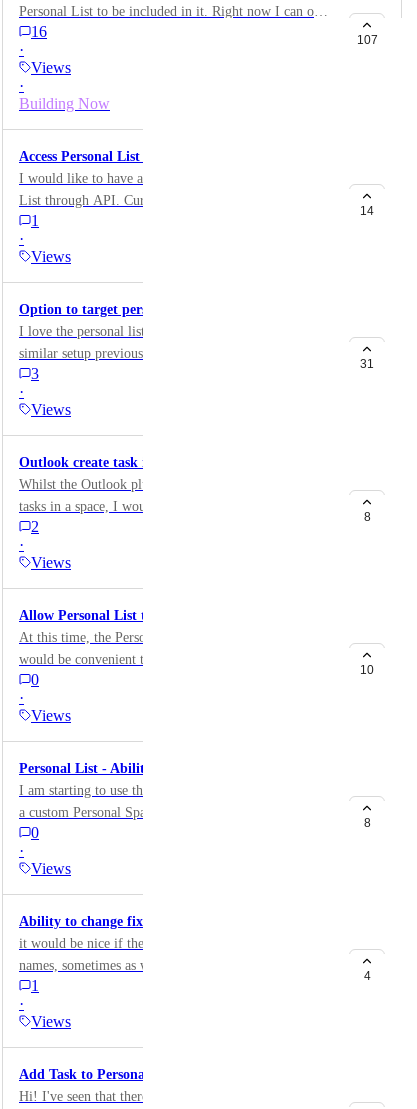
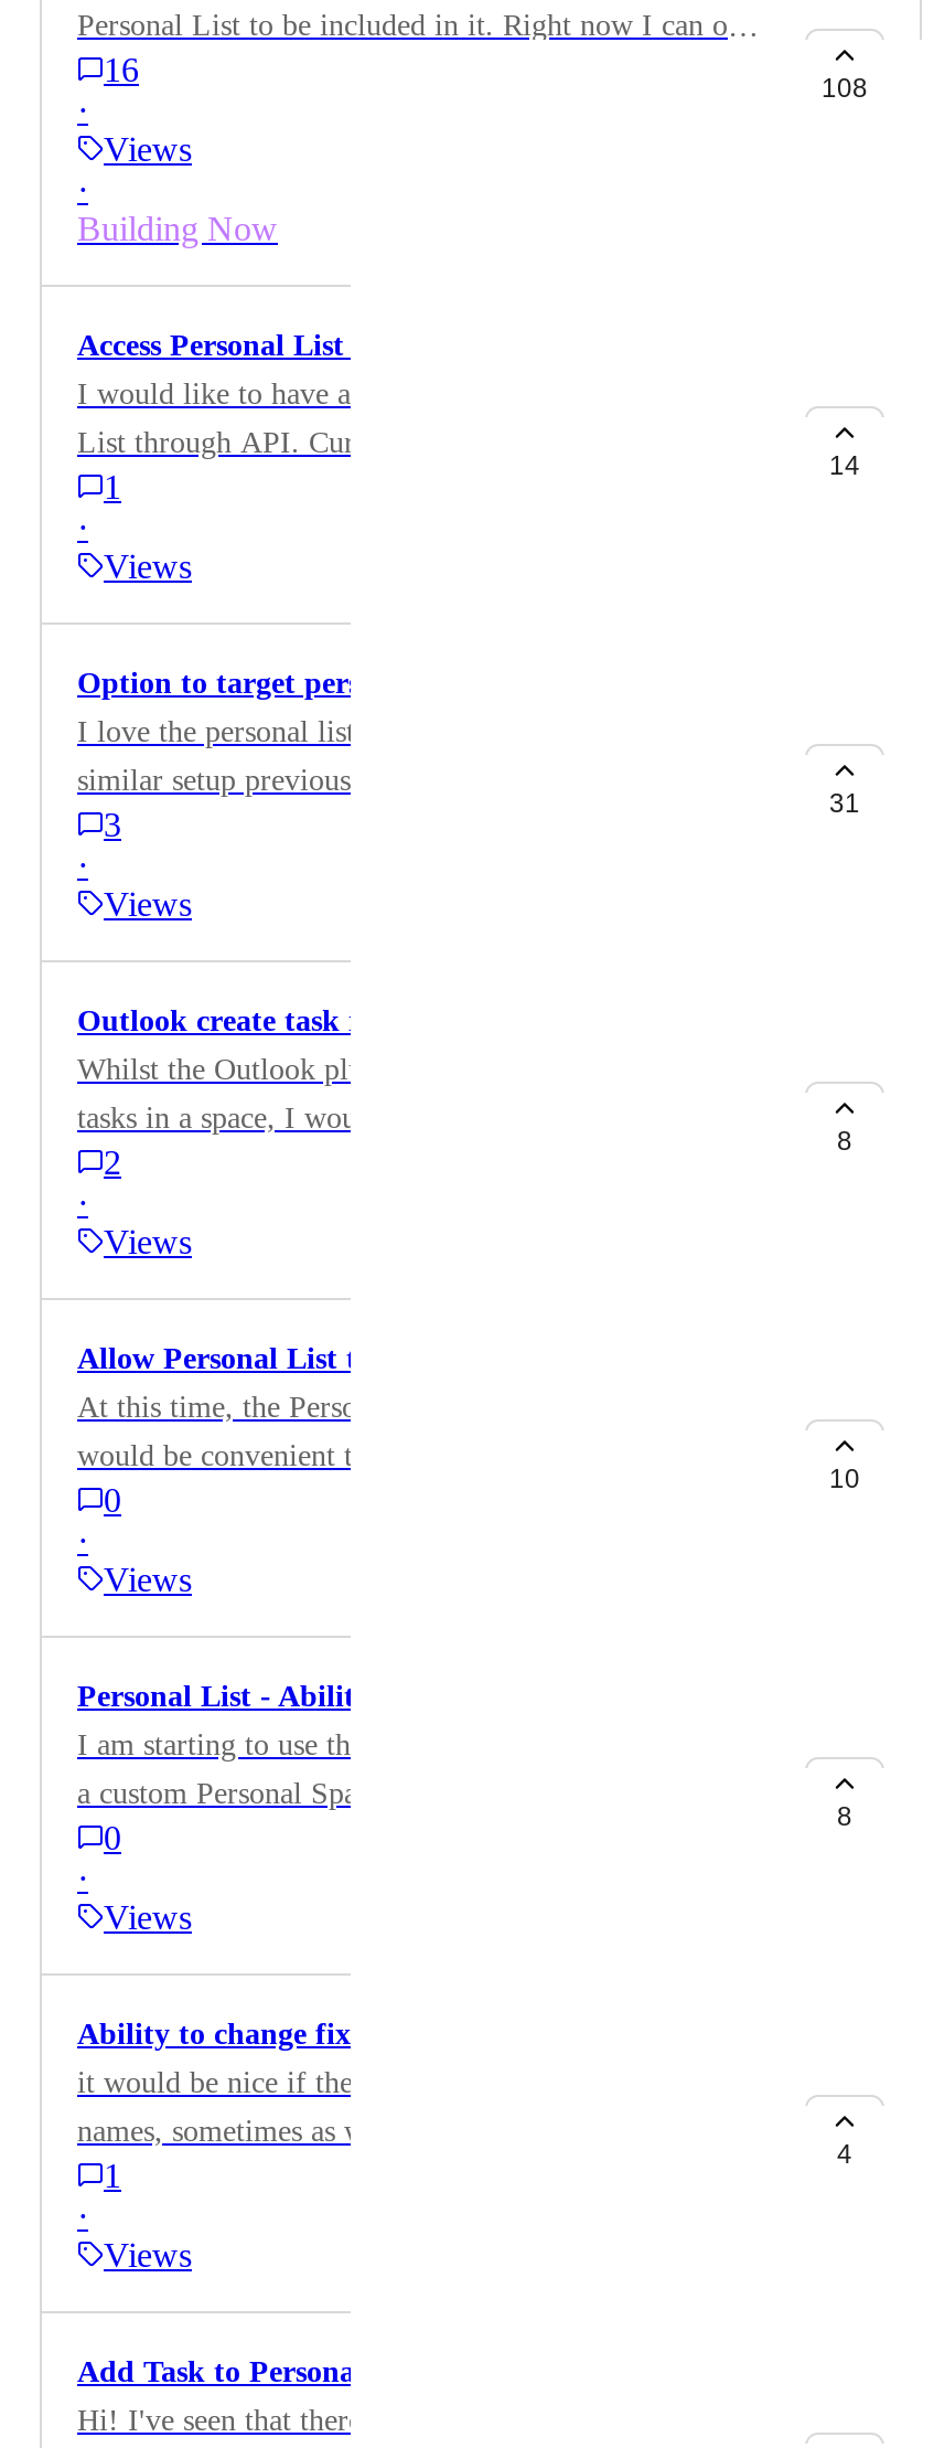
- 107
+ 108
